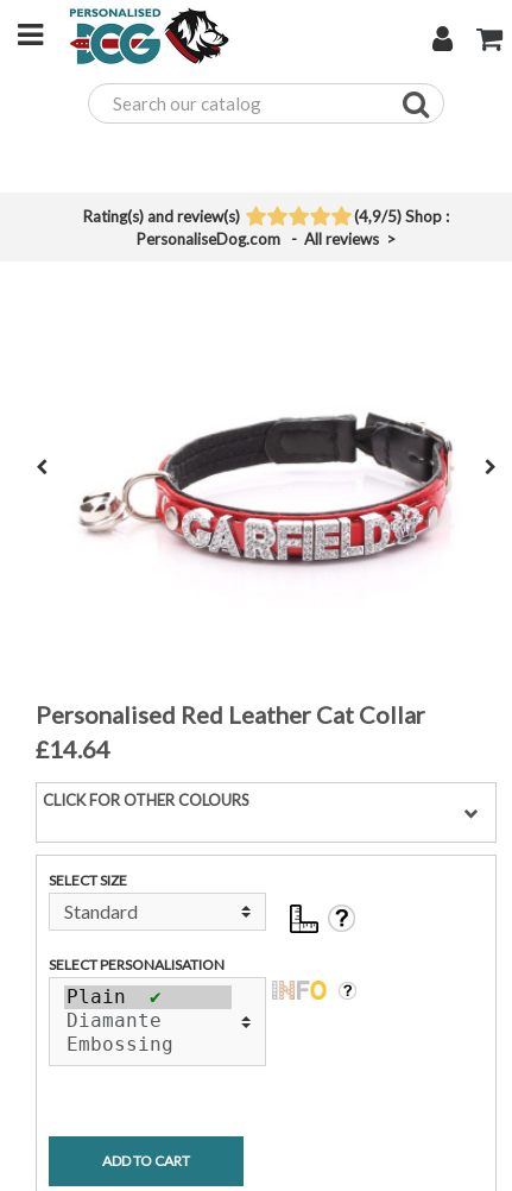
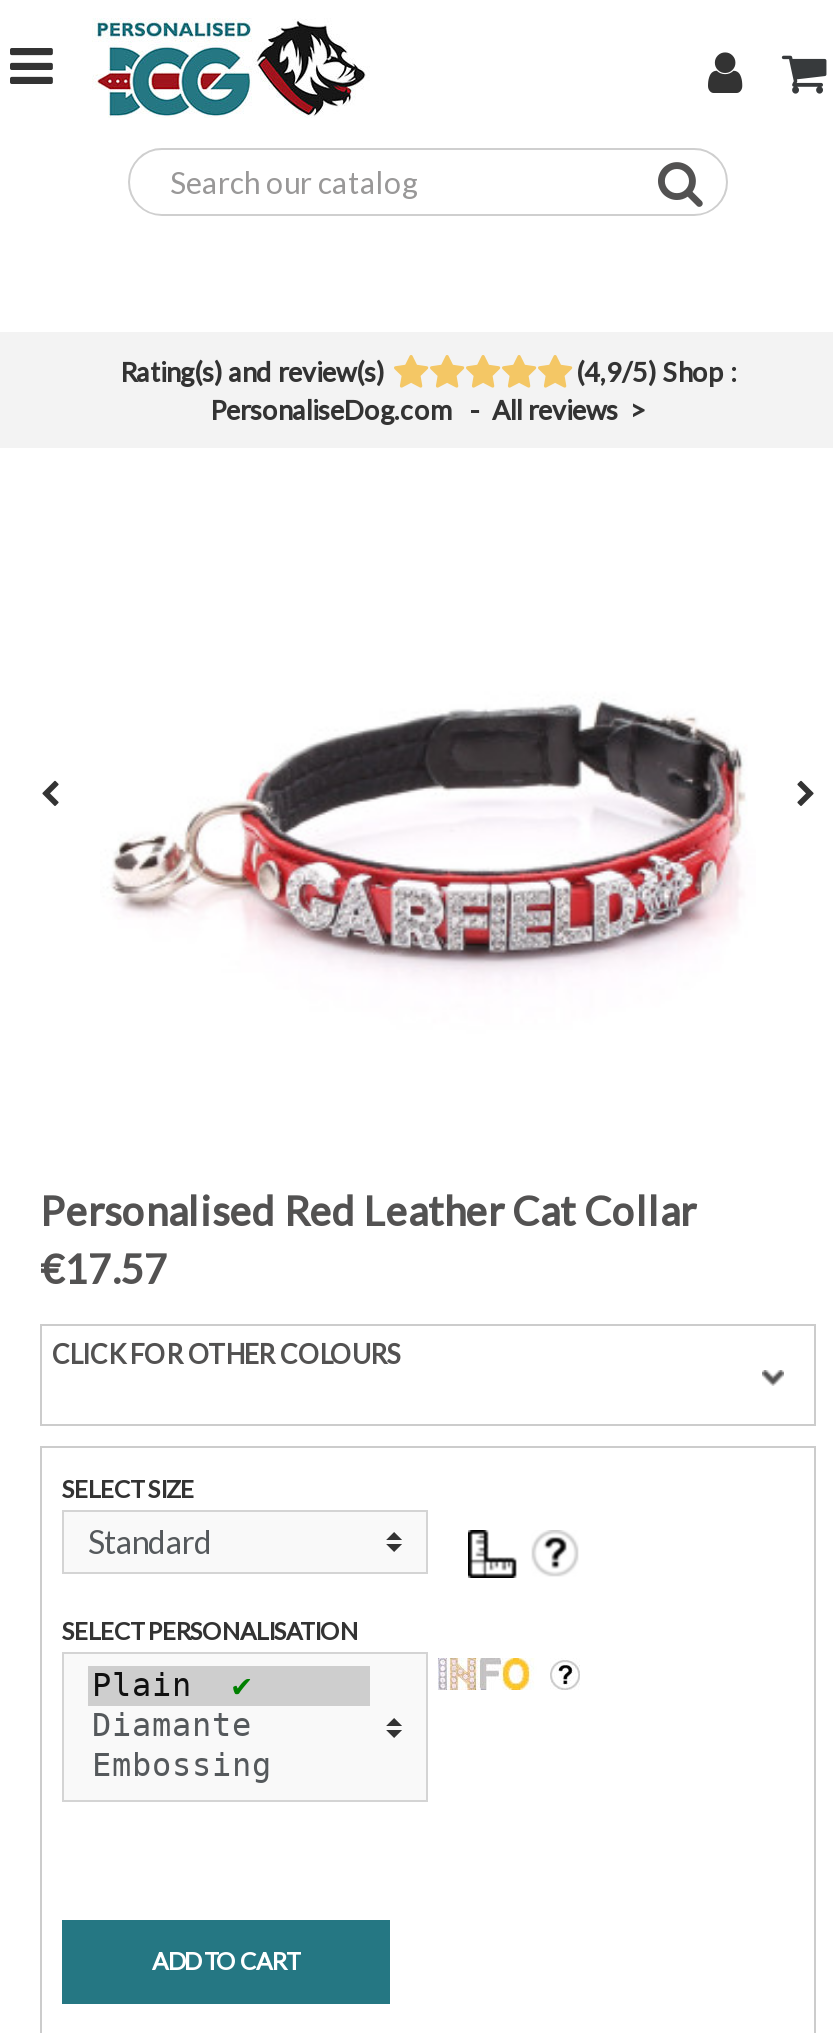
- £14.64
+ €17.57
